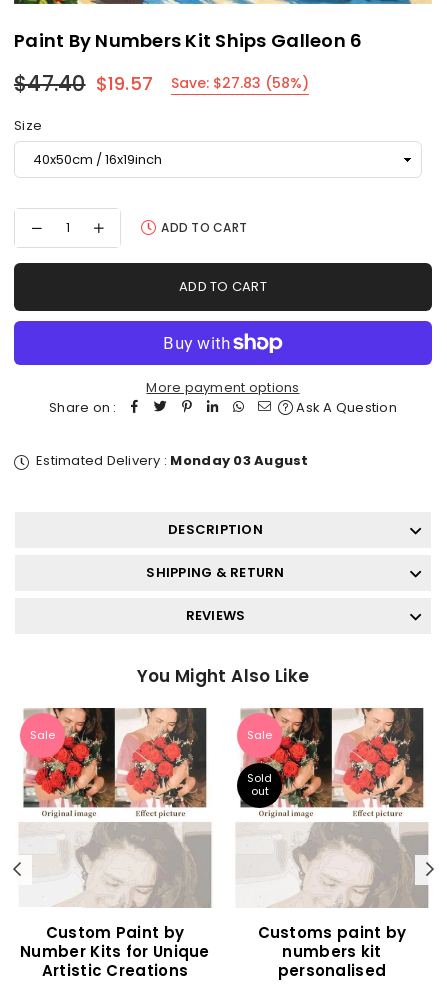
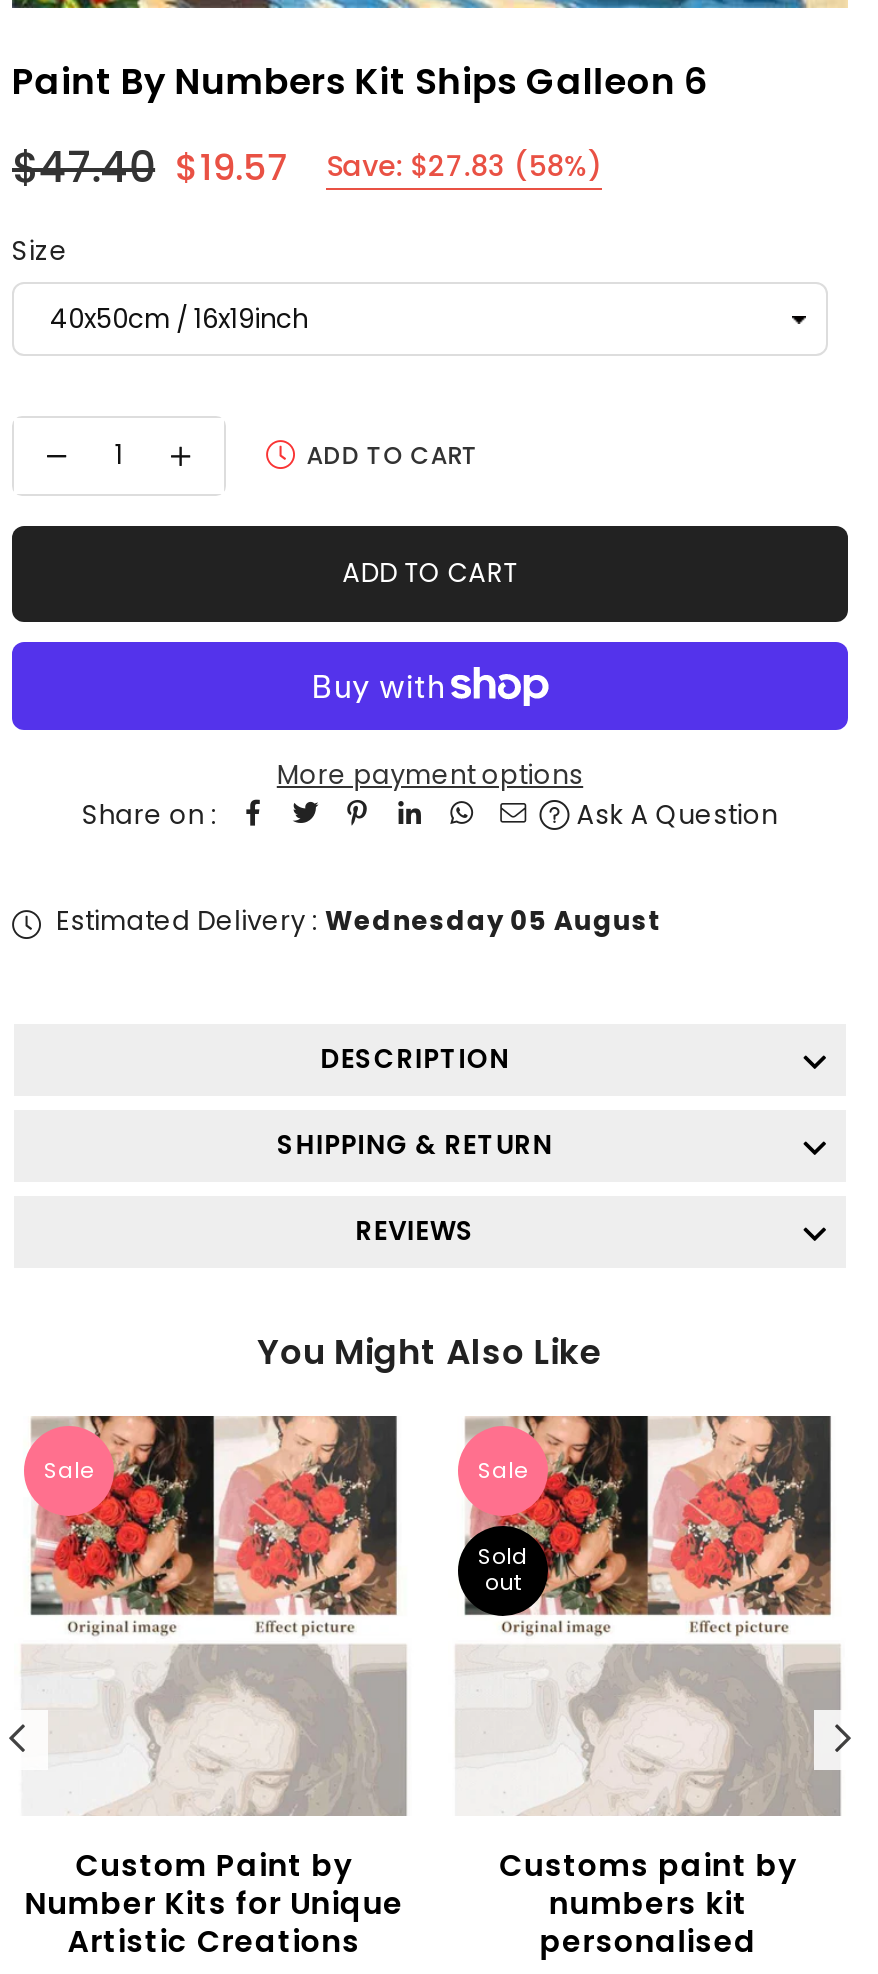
- Estimated Delivery : Monday 03 August
+ Estimated Delivery : Wednesday 05 August
